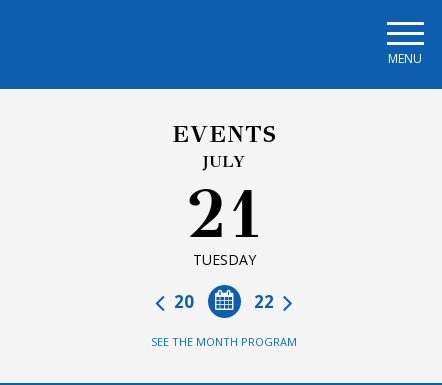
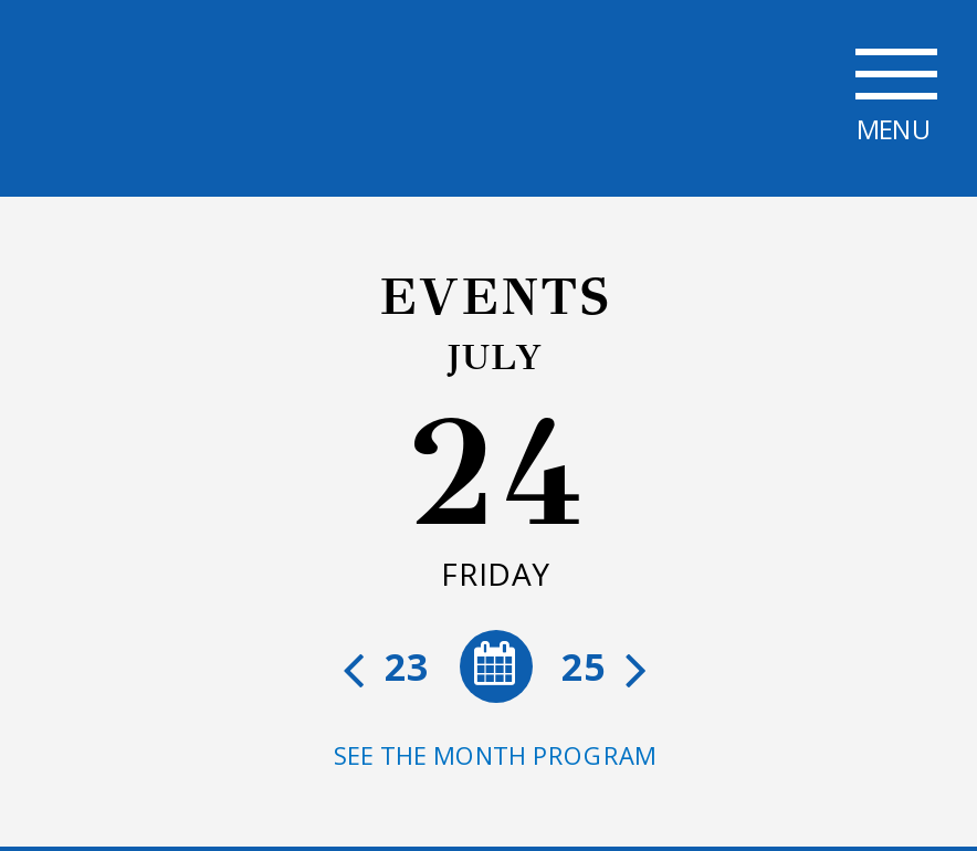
- 21
- TUESDAY
+ 24
+ FRIDAY

- 22
- 20
+ 25
+ 23
